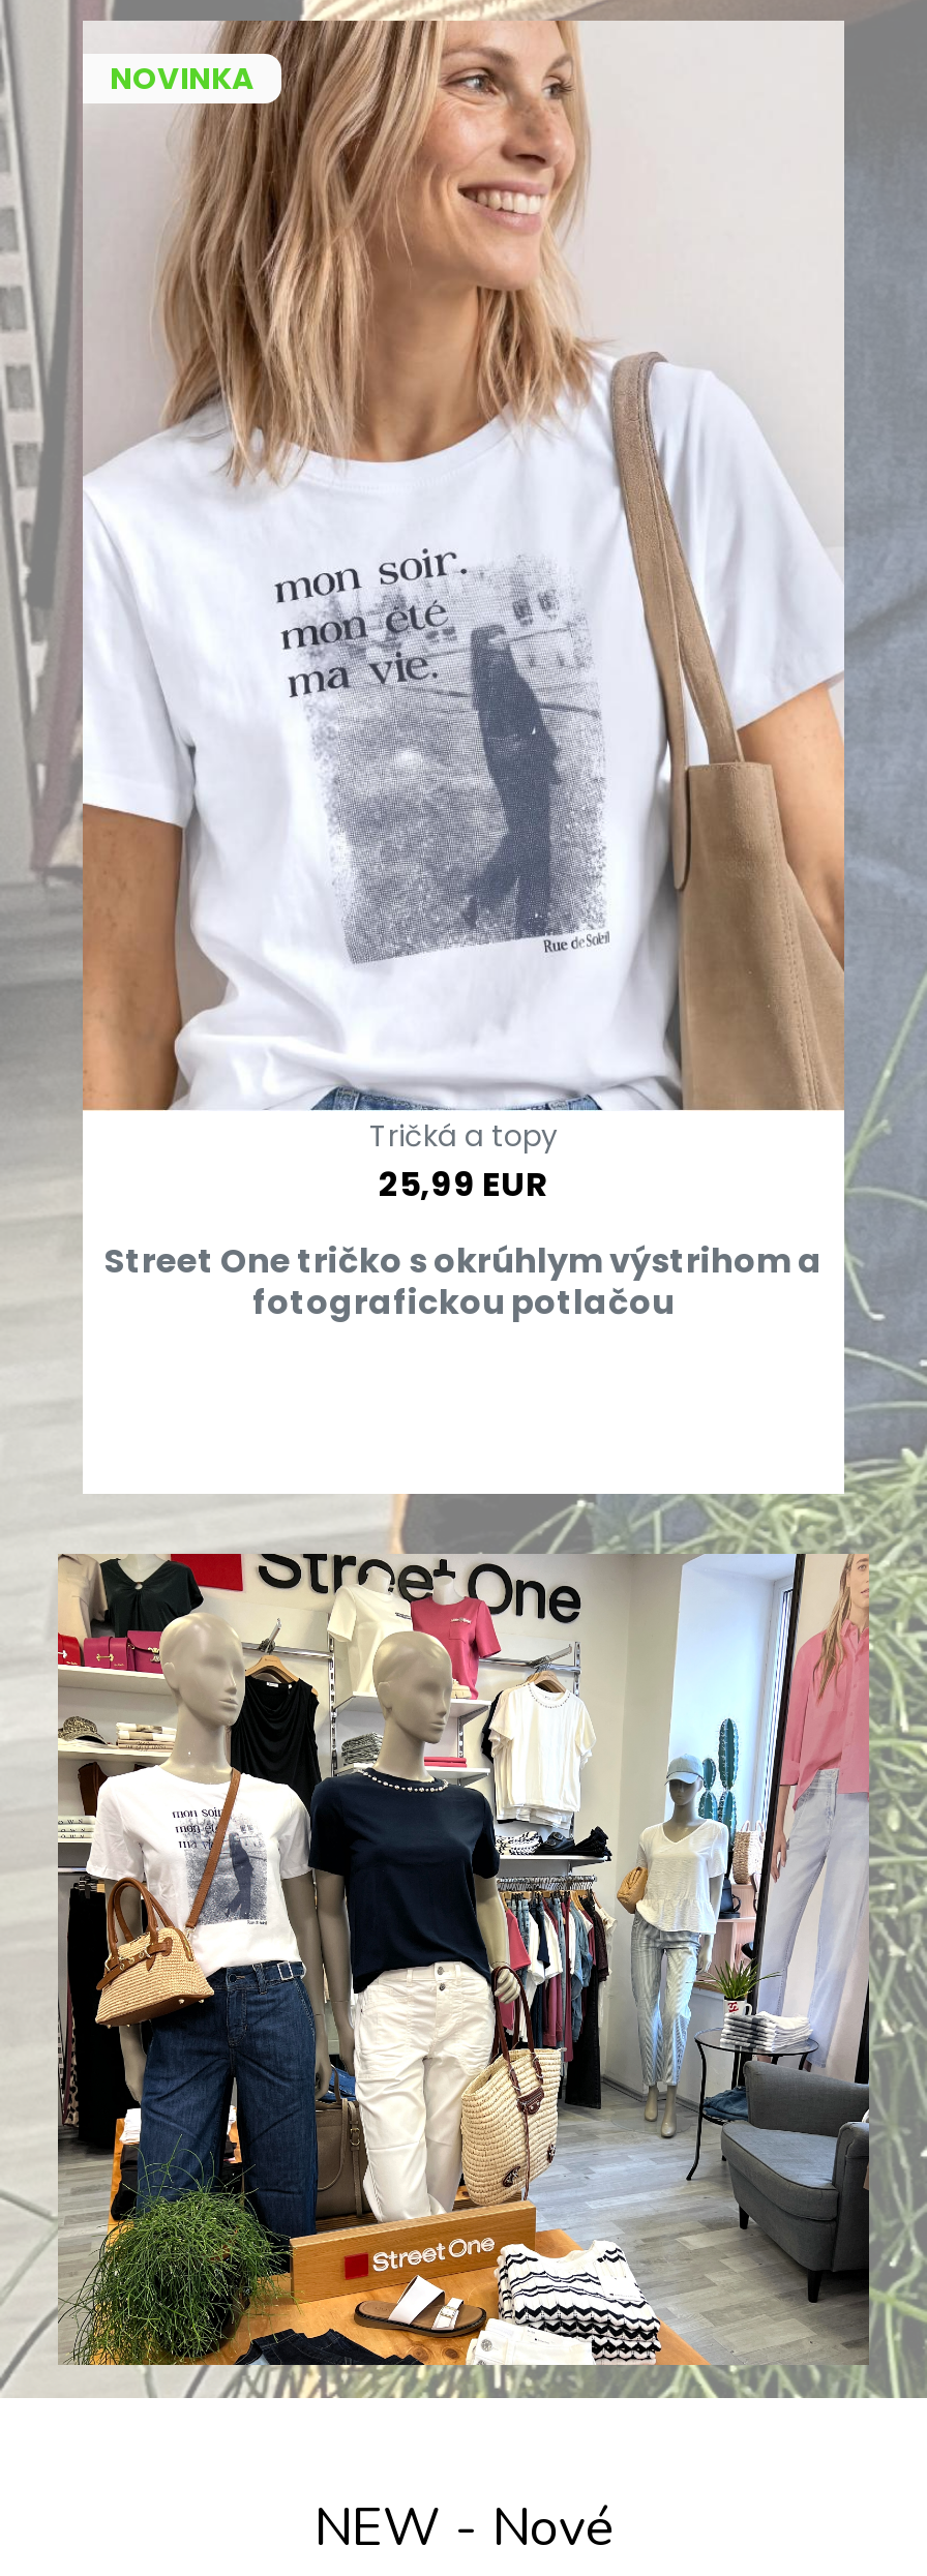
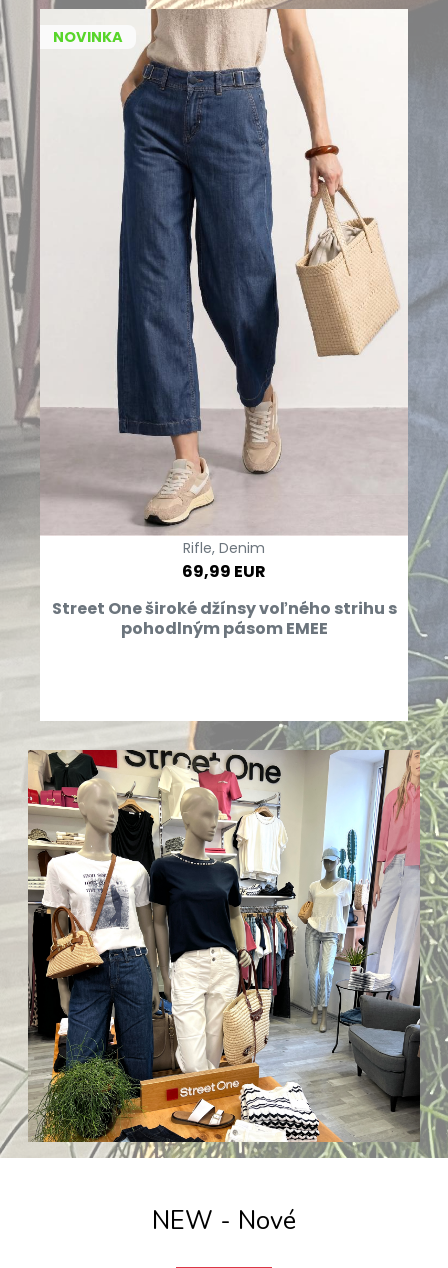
- [image]
- Tričká a topy
- 25,99 EUR
+ [image]
+ Rifle, Denim
+ 69,99 EUR

- Street One tričko s okrúhlym výstrihom a
- fotografickou potlačou
+ Street One široké džínsy voľného strihu s
+ pohodlným pásom EMEE
